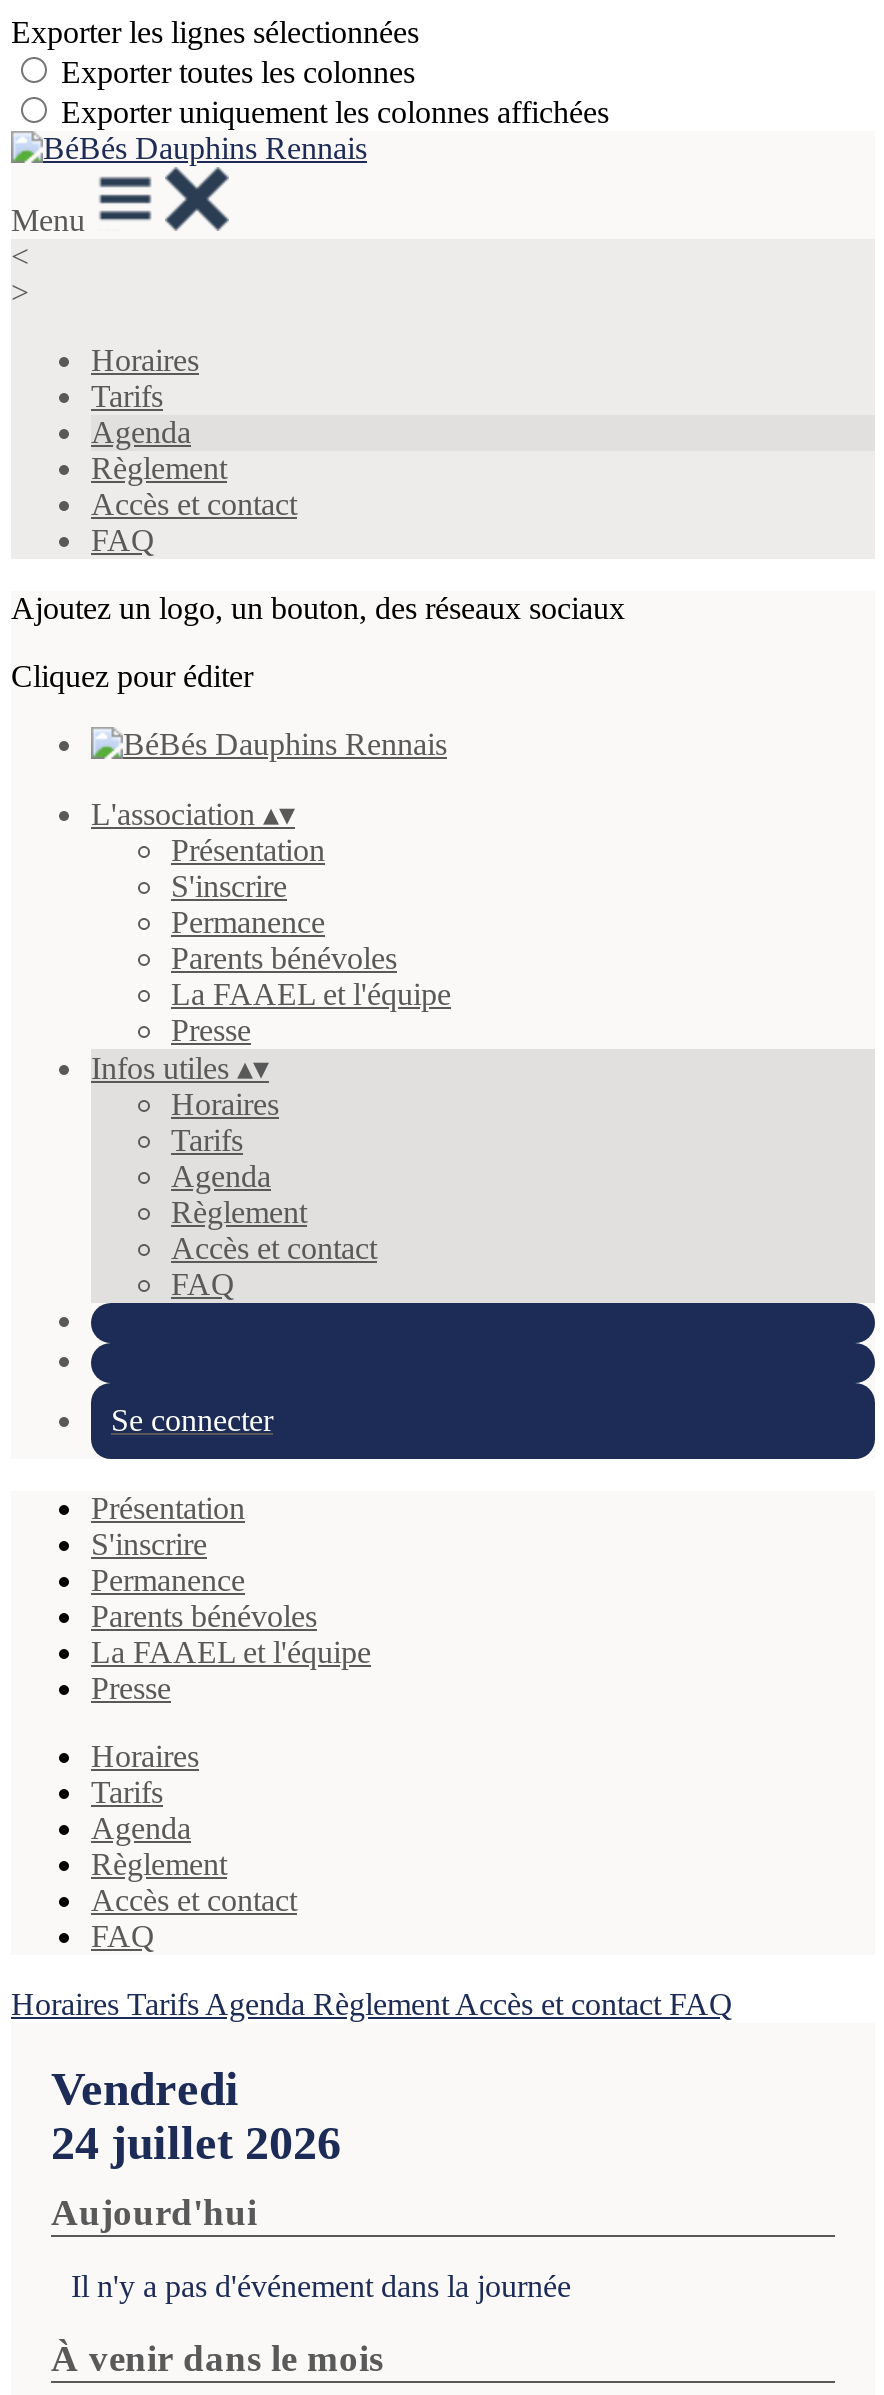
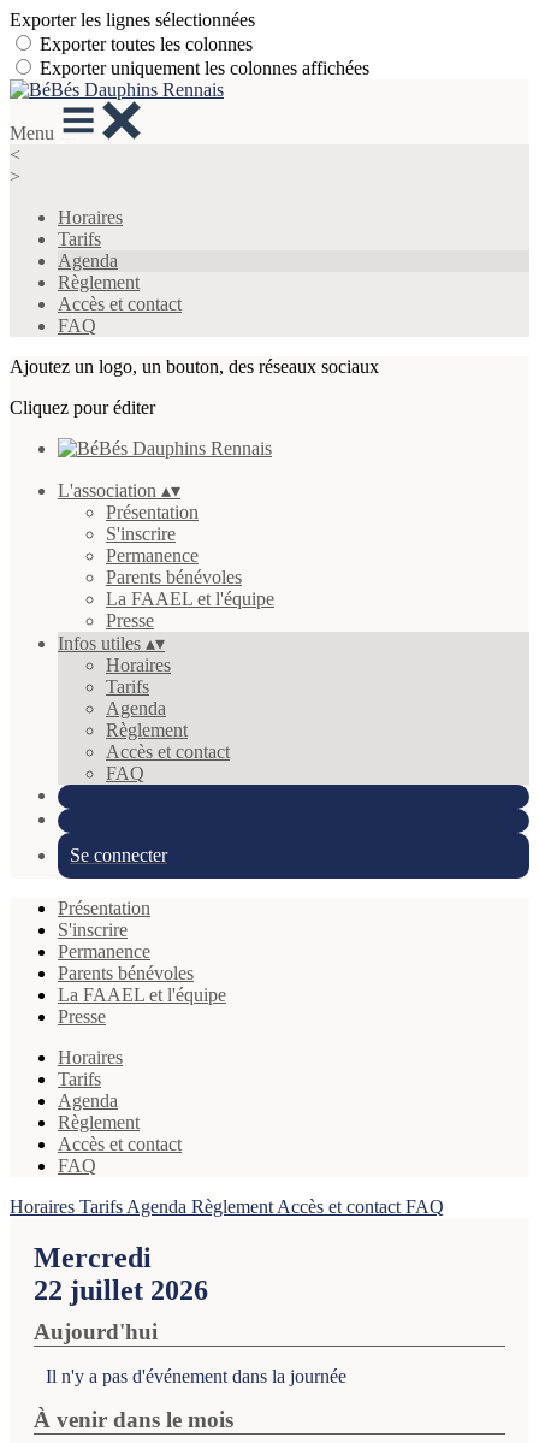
- Vendredi
- 24 juillet 2026
+ Mercredi
+ 22 juillet 2026
